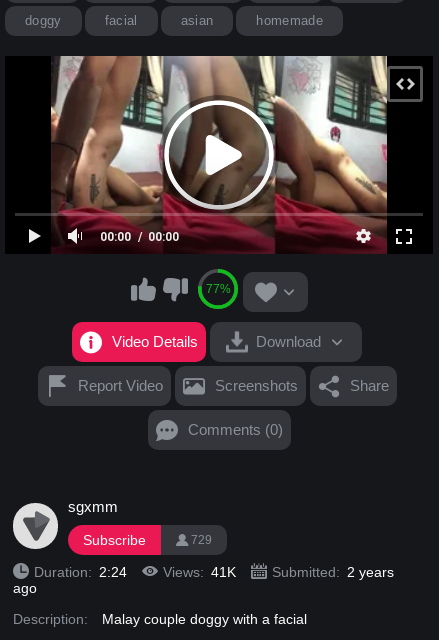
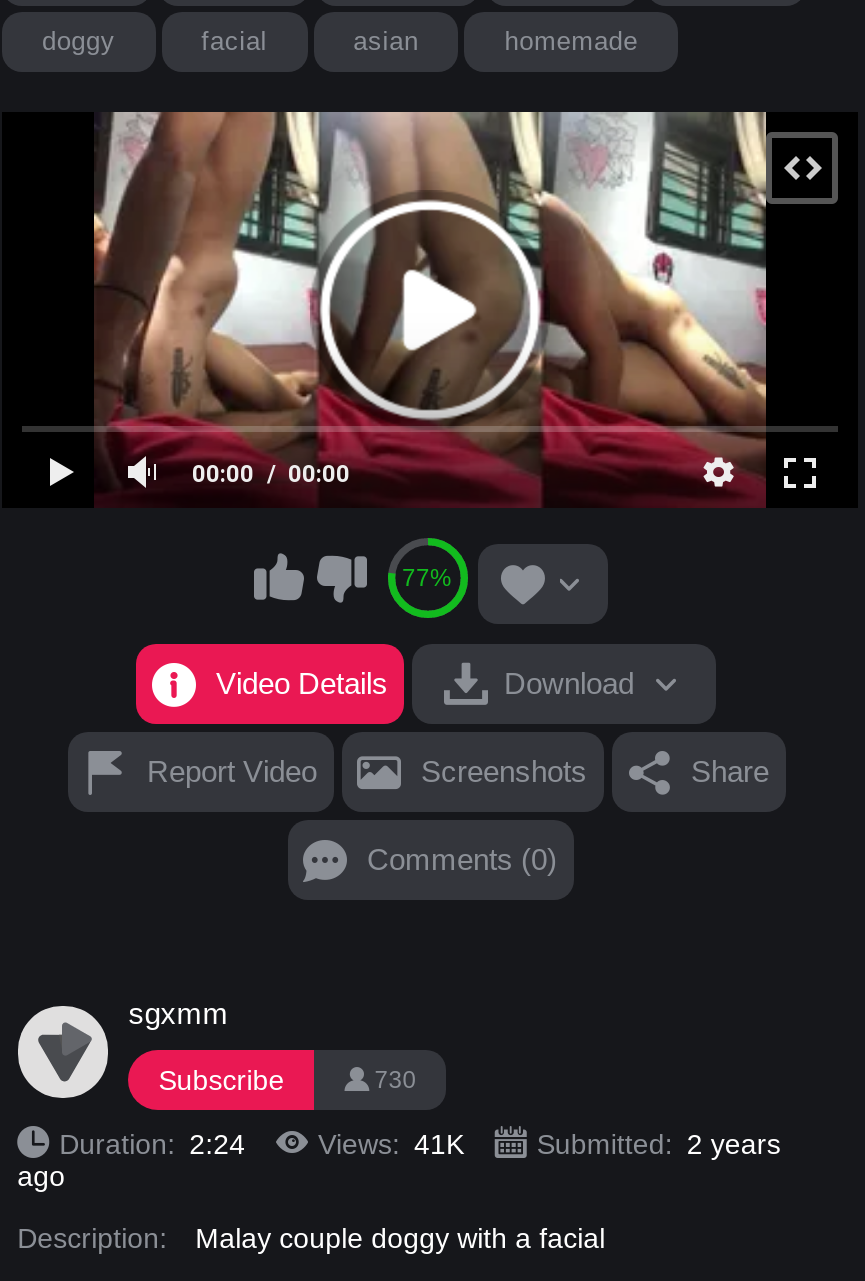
- 729
+ 730
